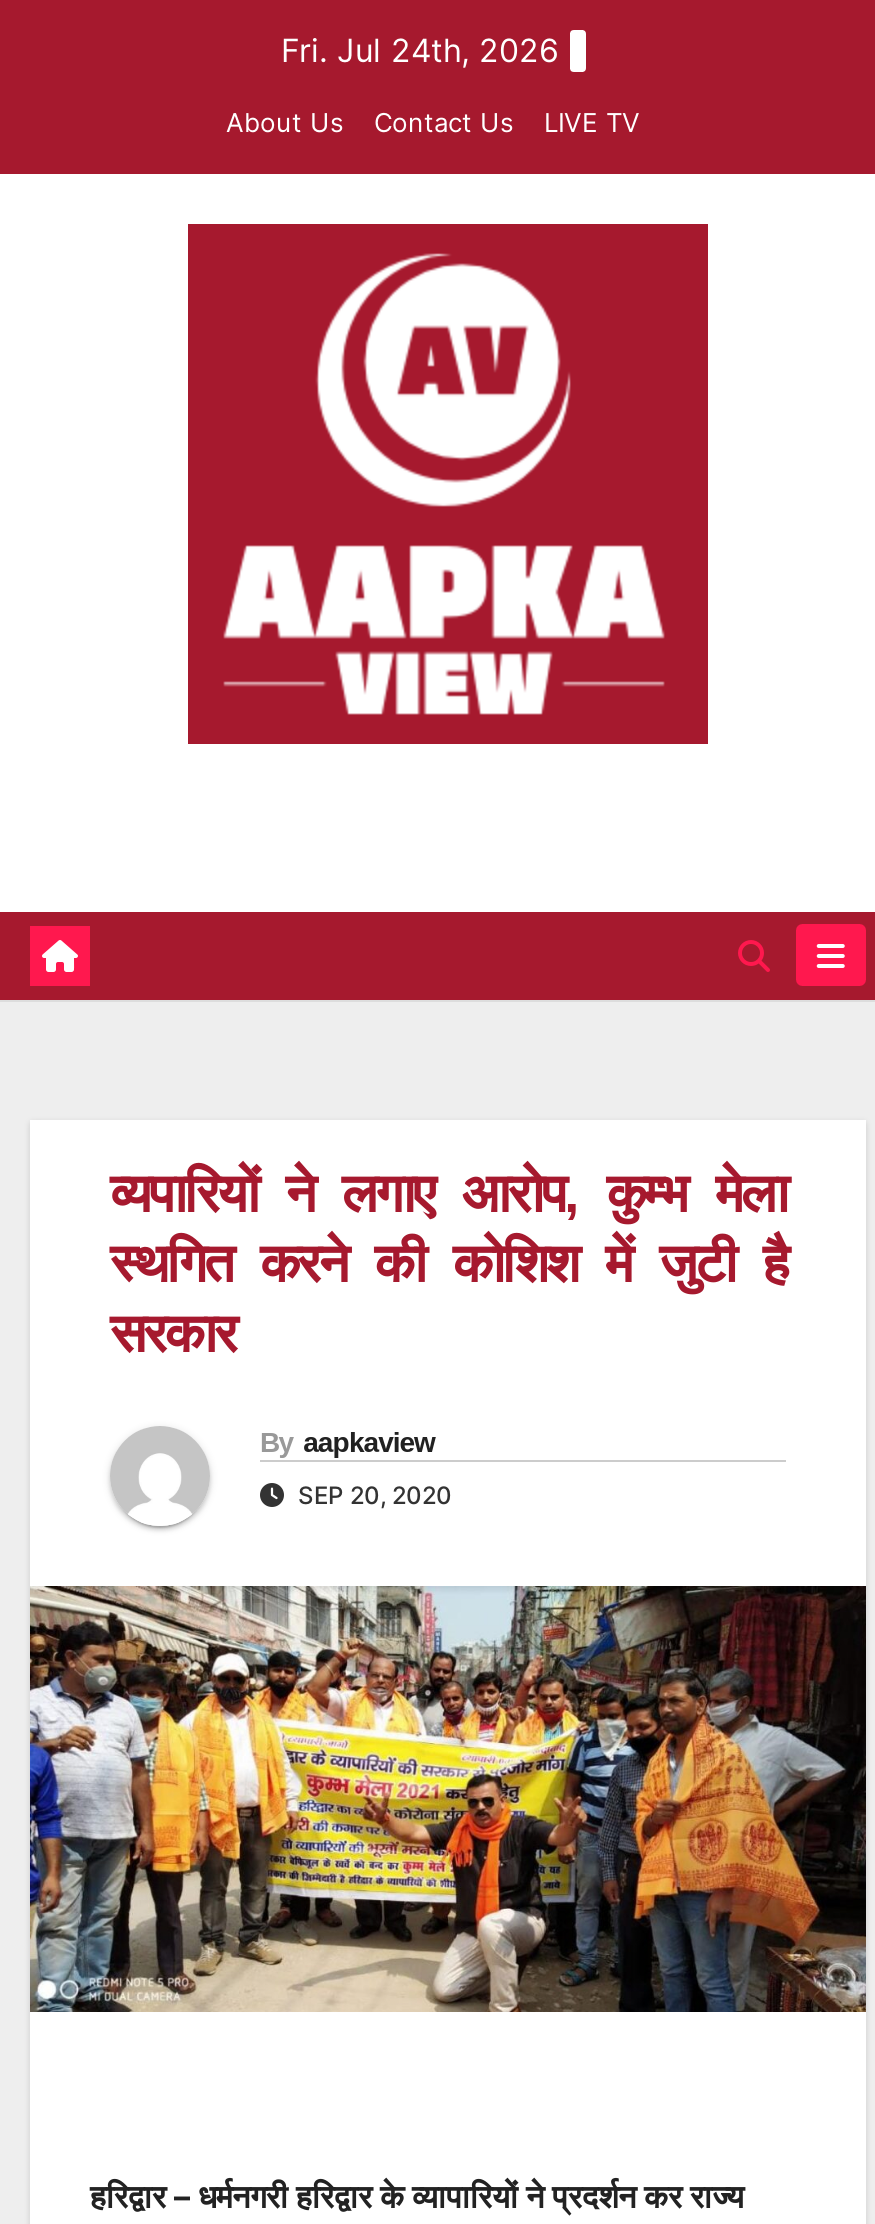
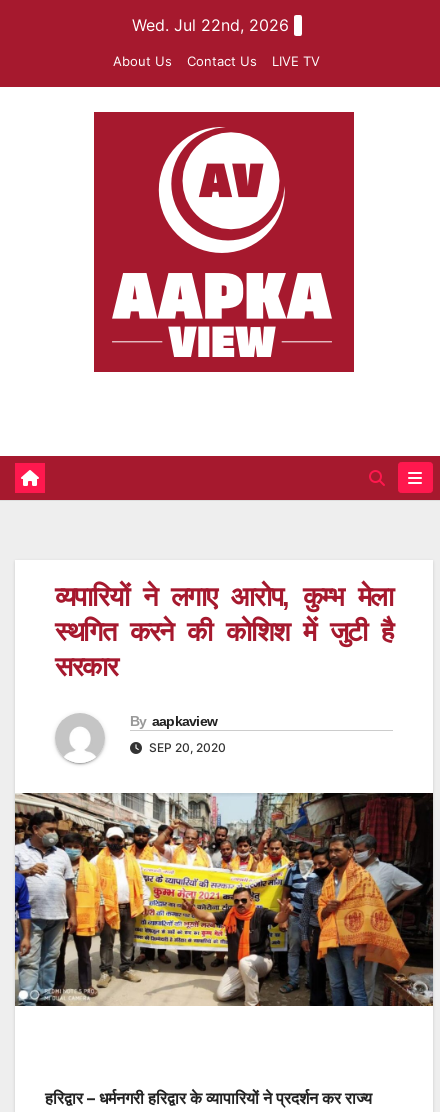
- Fri. Jul 24th, 2026
+ Wed. Jul 22nd, 2026
